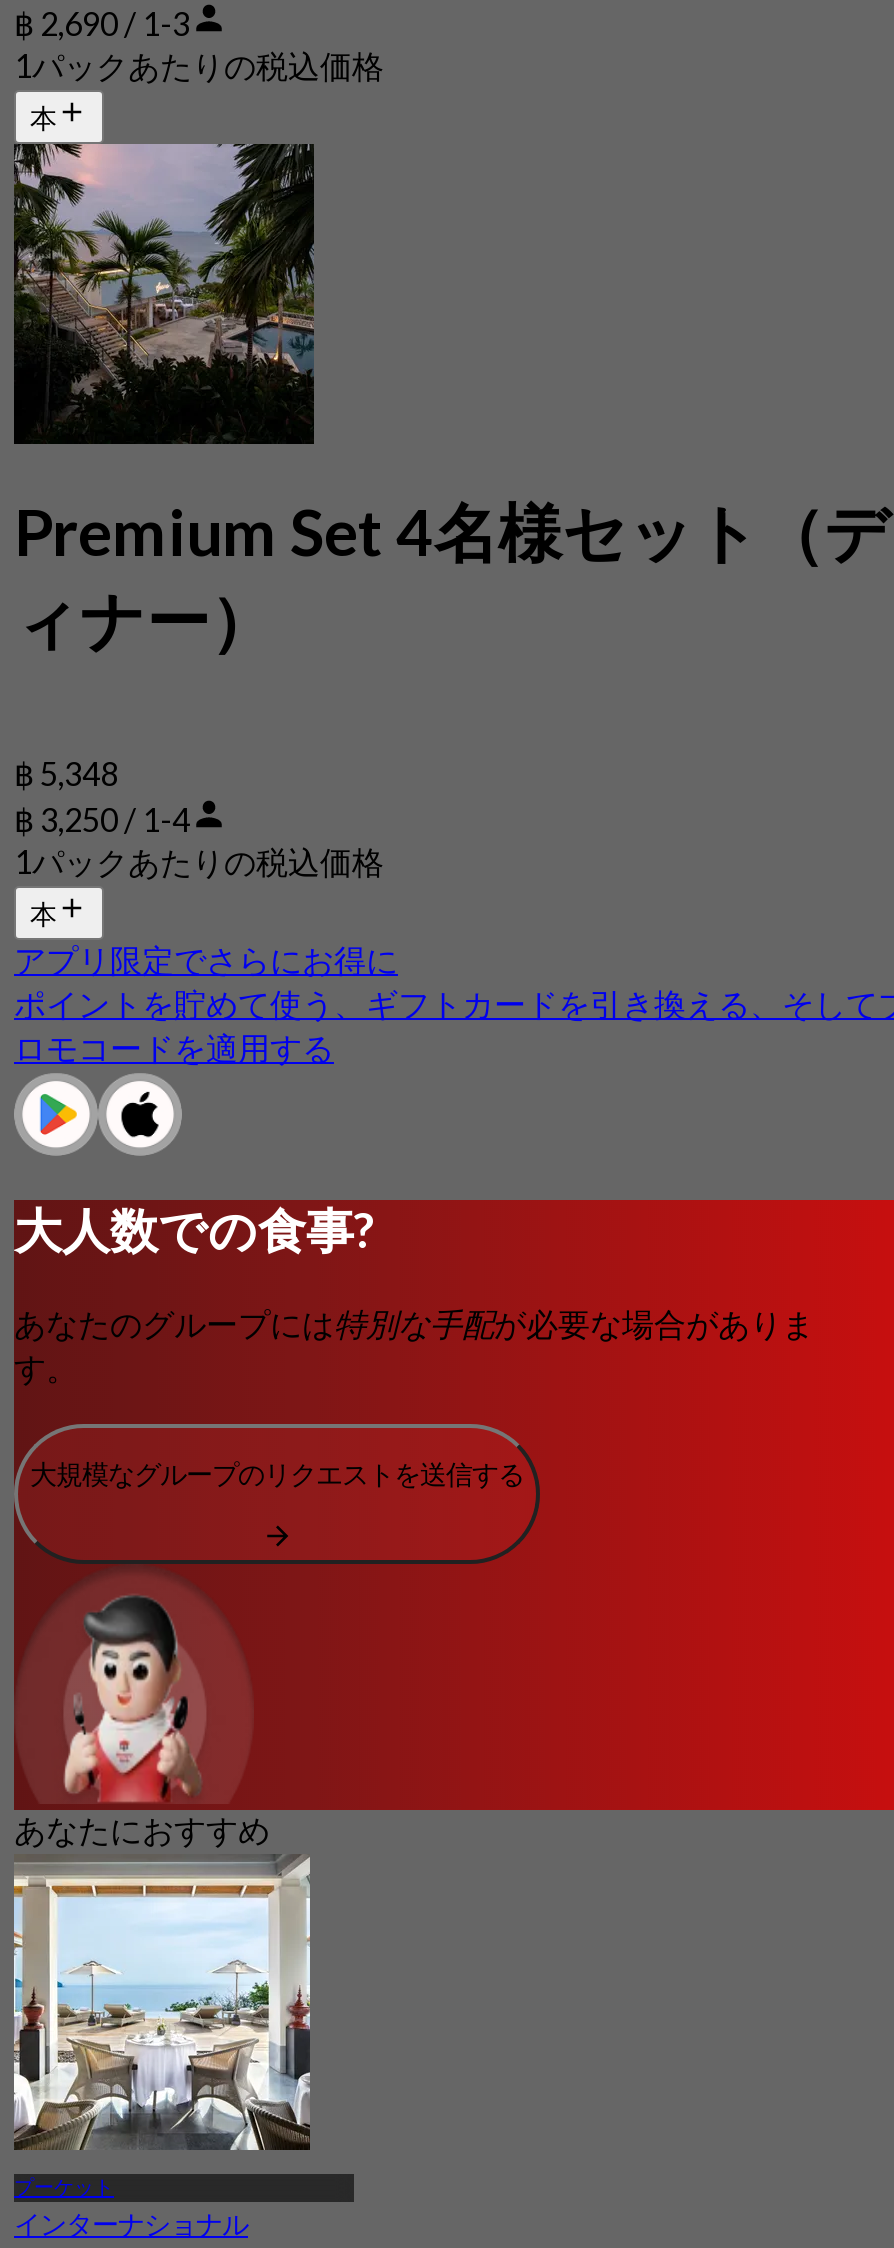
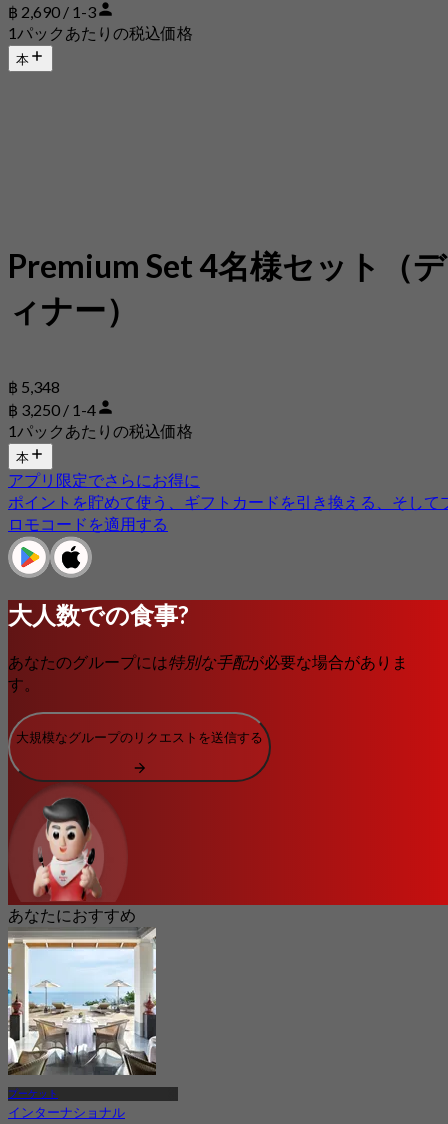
- [image]
